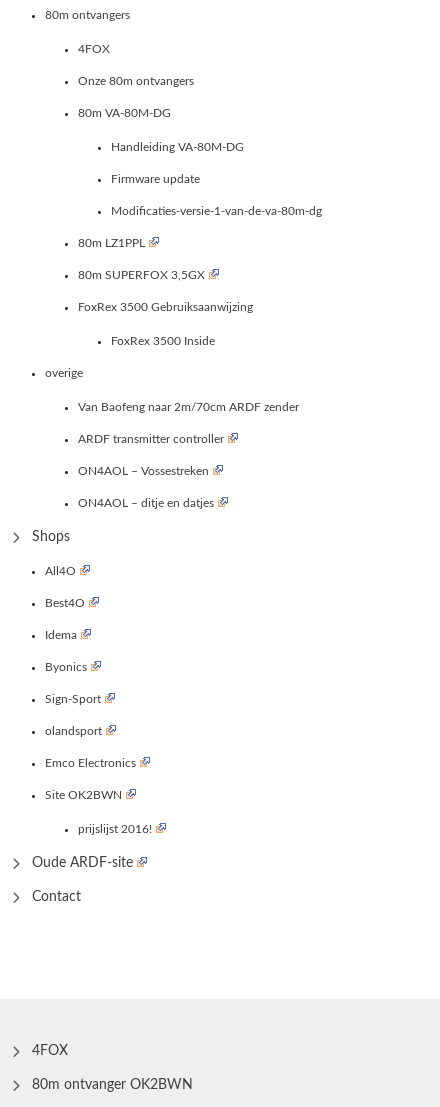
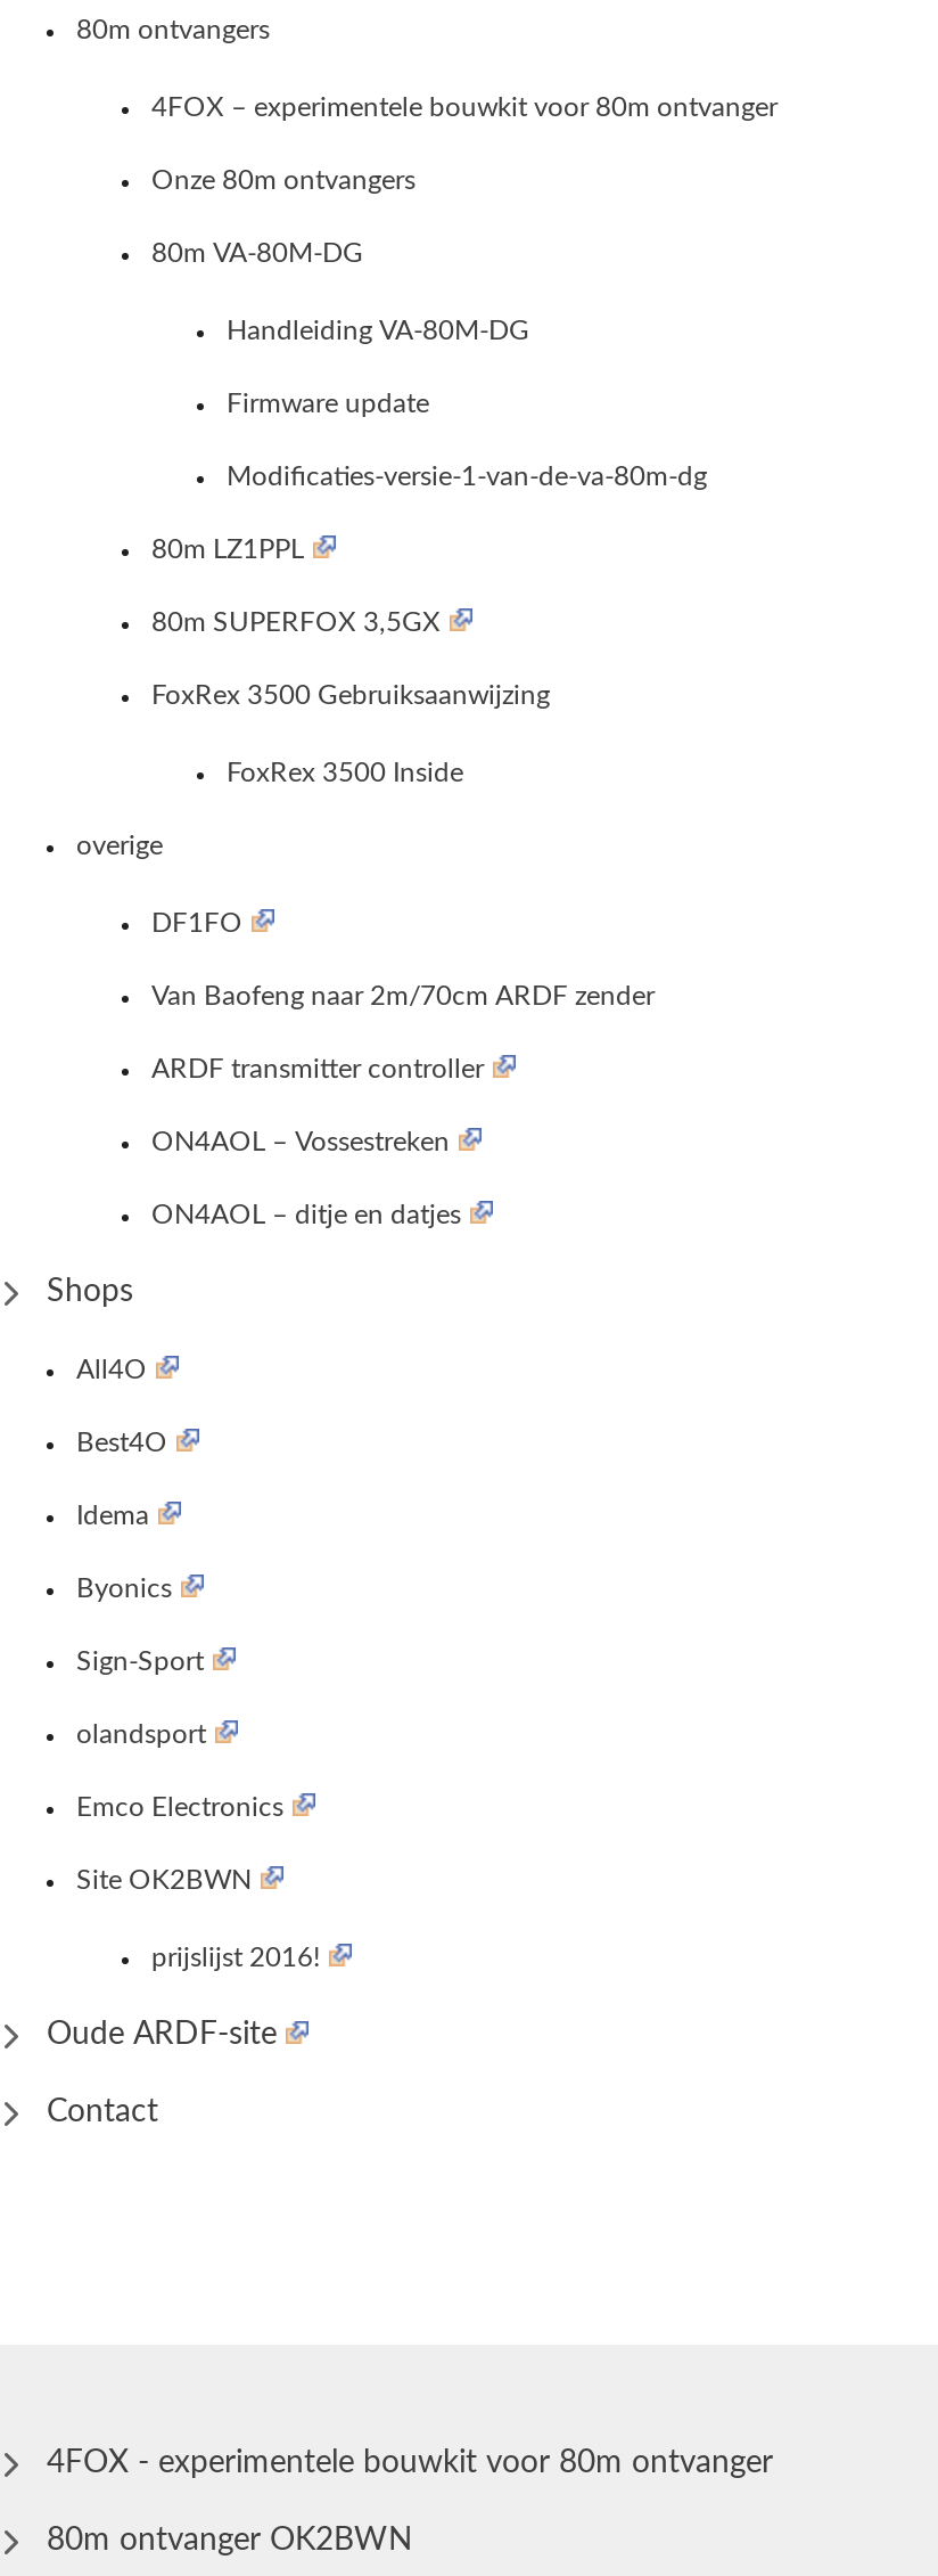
- 4FOX
+ 4FOX – experimentele bouwkit voor 80m ontvanger

+ DF1FO

- 4FOX
+ 4FOX - experimentele bouwkit voor 80m ontvanger
